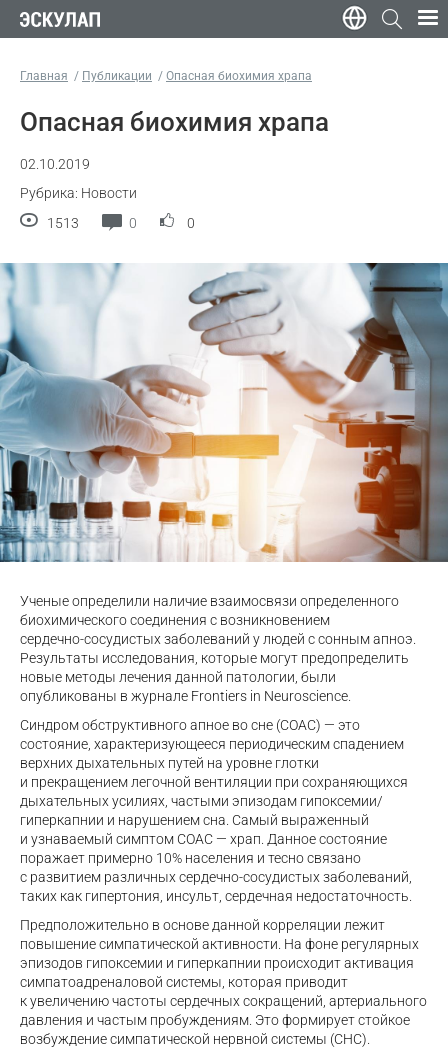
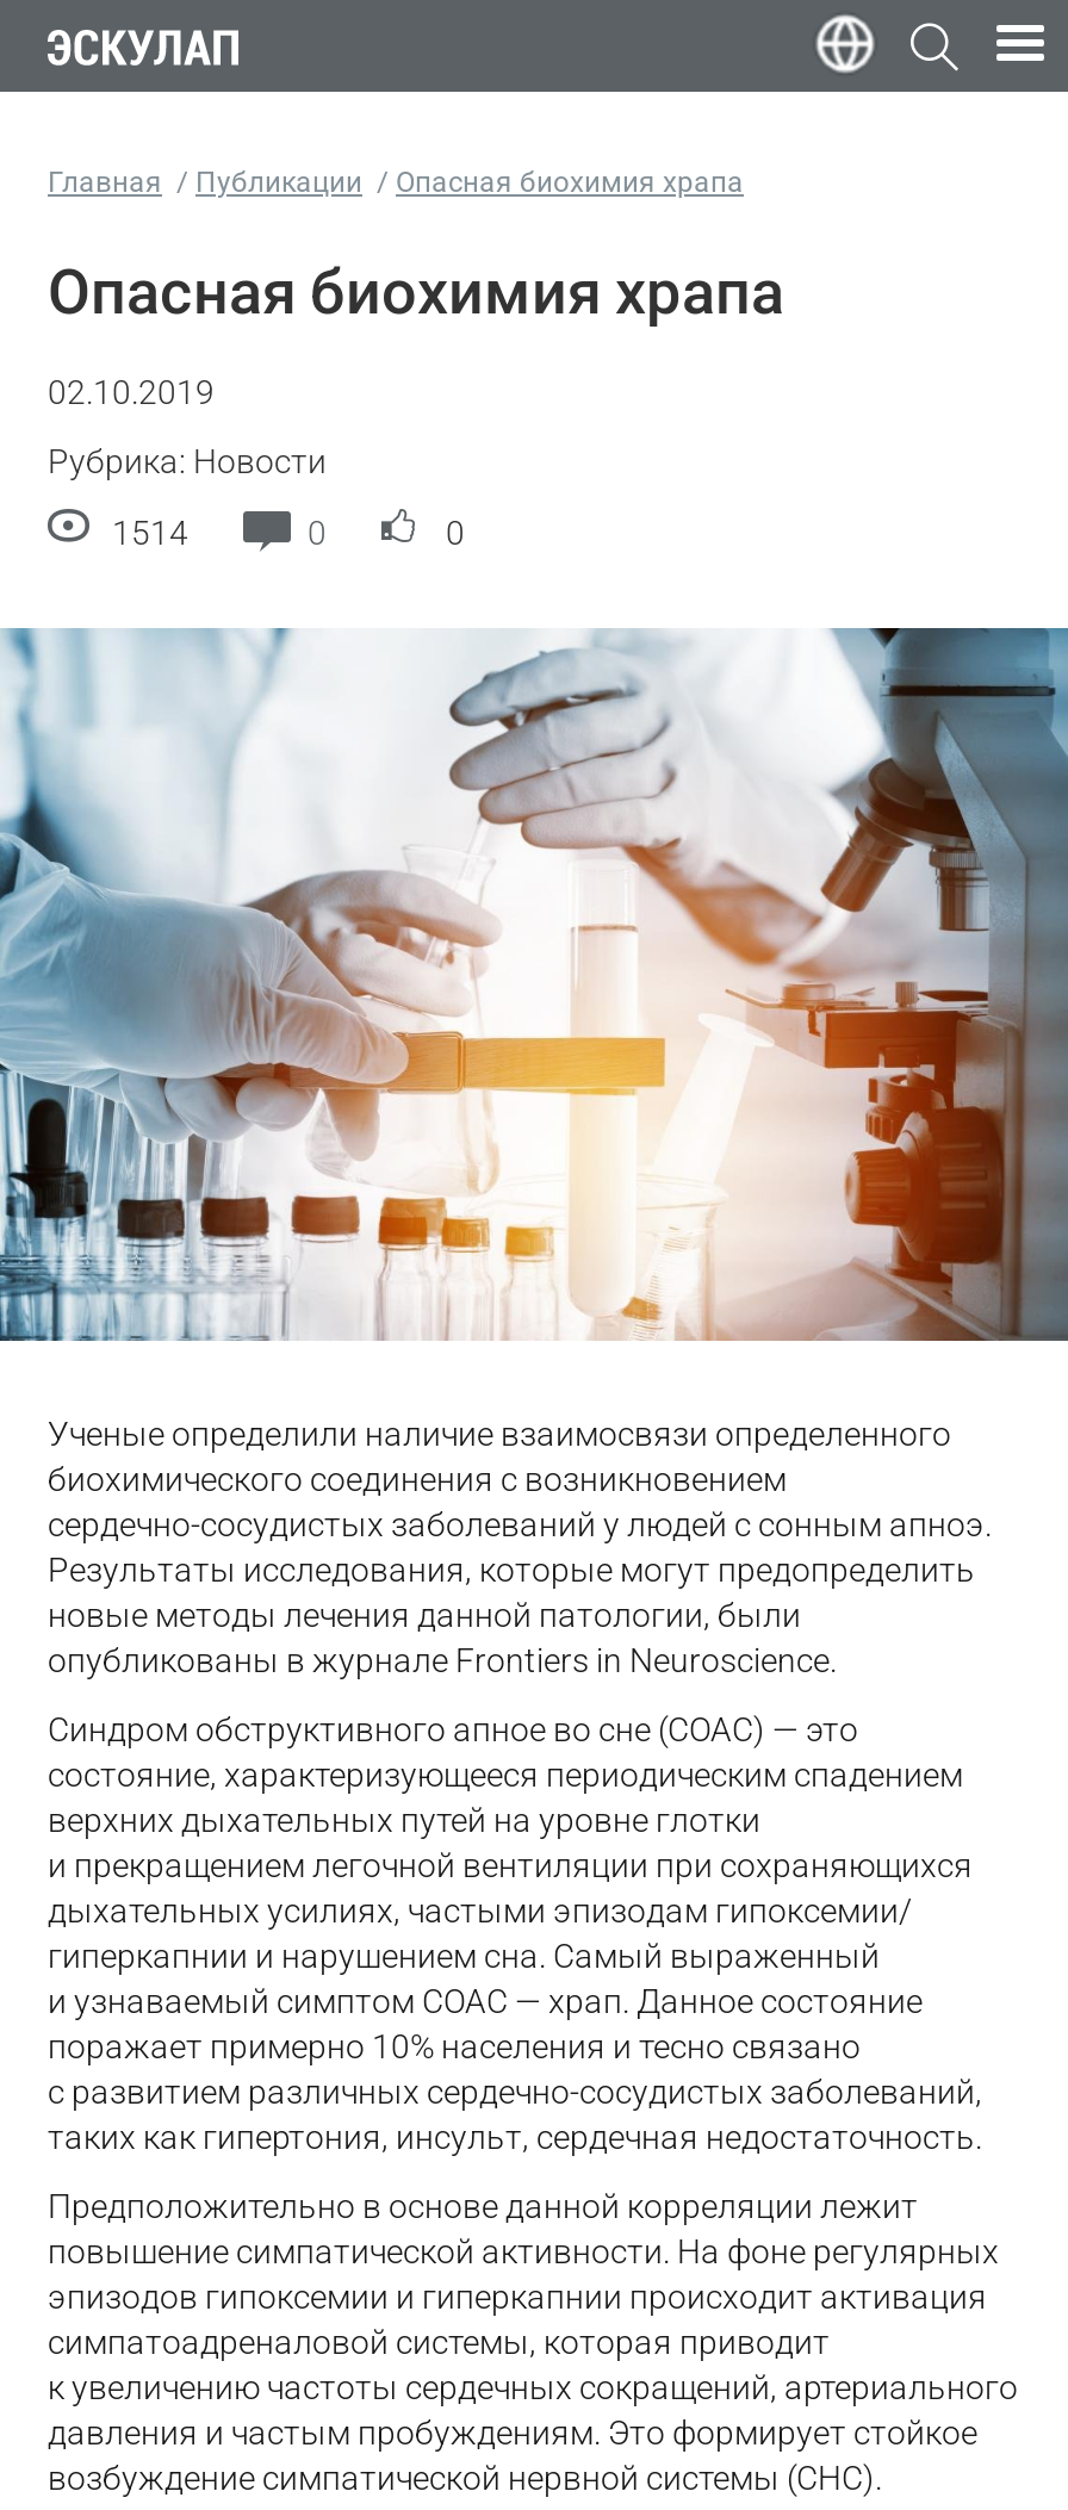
- 1513
+ 1514
